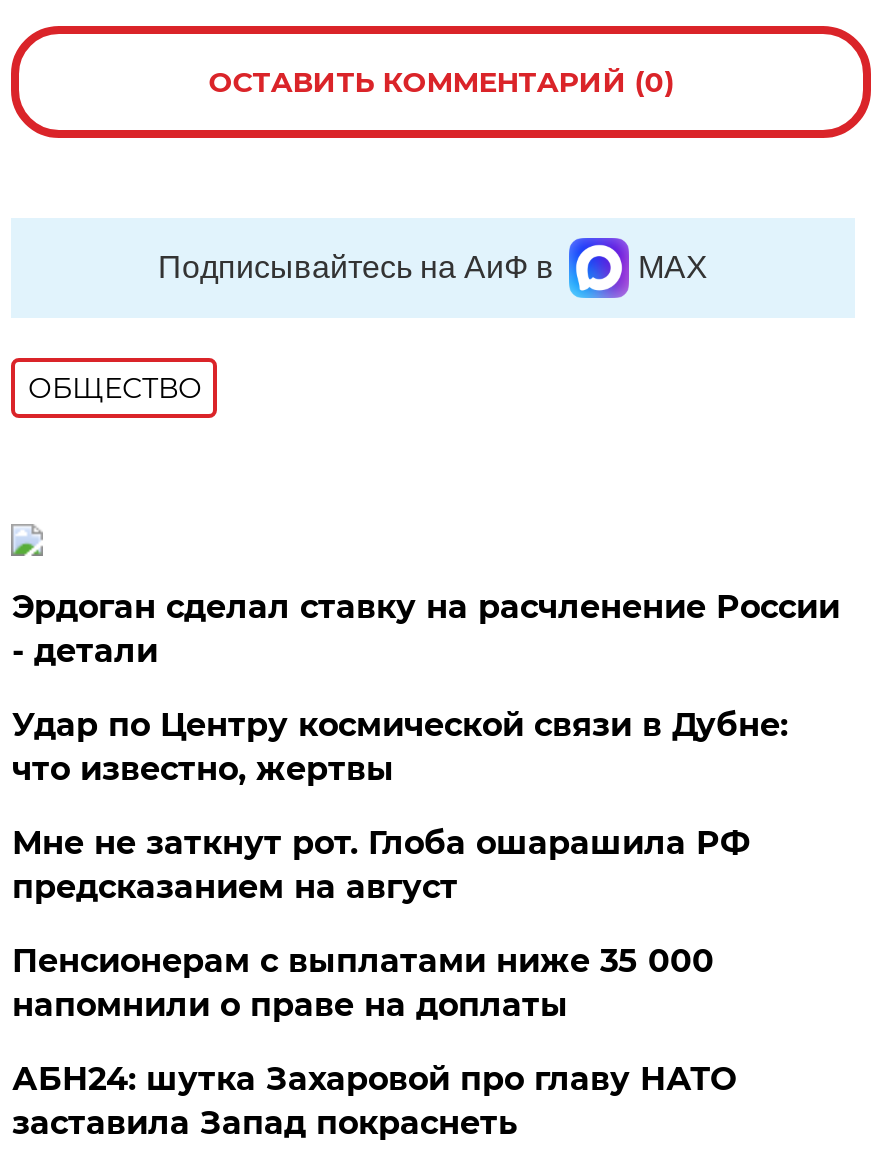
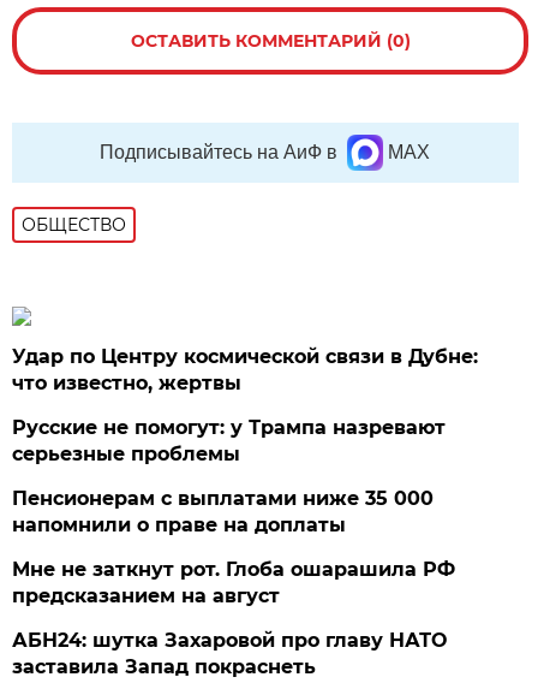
- Эрдоган сделал ставку на расчленение России
- - детали

moved up: Удар по Центру космической связи в Дубне: | что известно, жертвы

+ Русские не помогут: у Трампа назревают
+ серьезные проблемы

moved down: Мне не заткнут рот. Глоба ошарашила РФ | предсказанием на август

moved up: Пенсионерам с выплатами ниже 35 000 | напомнили о праве на доплаты
